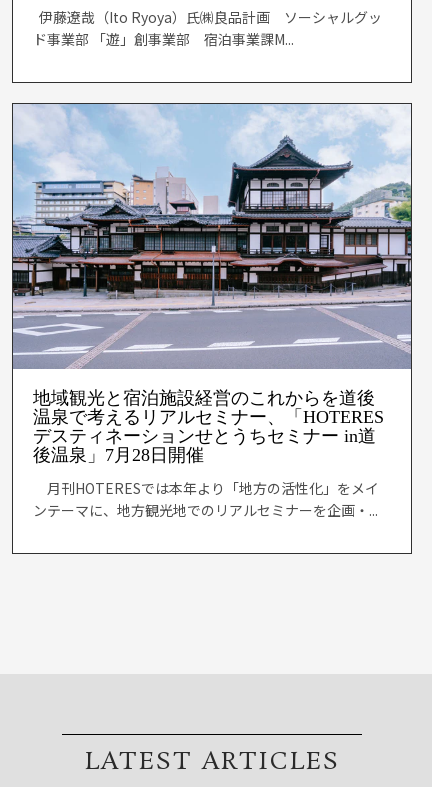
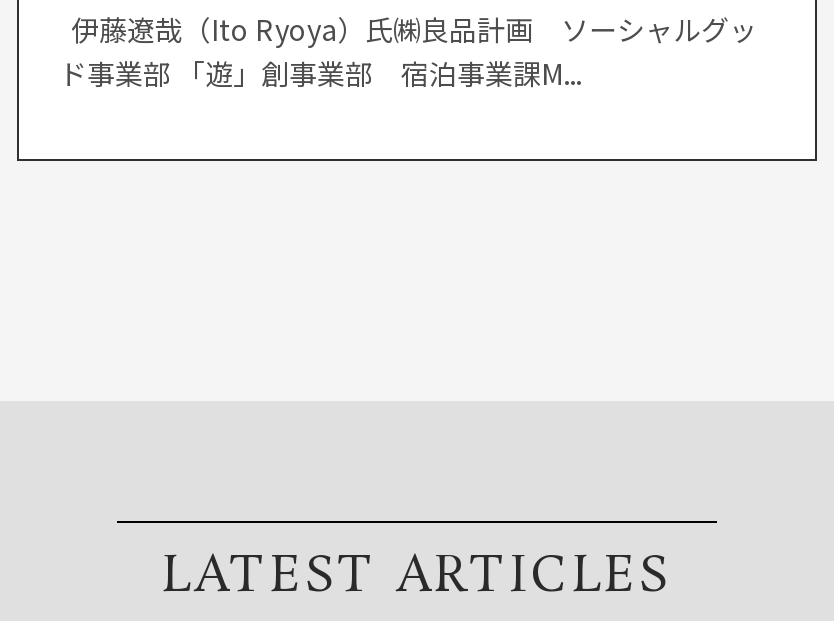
- [image]
- 地域観光と宿泊施設経営のこれからを道後
- 温泉で考えるリアルセミナー、「HOTERES
- デスティネーションせとうちセミナー in道
- 後温泉」7月28日開催
- 月刊HOTERESでは本年より「地方の活性化」をメイ
- ンテーマに、地方観光地でのリアルセミナーを企画・...
